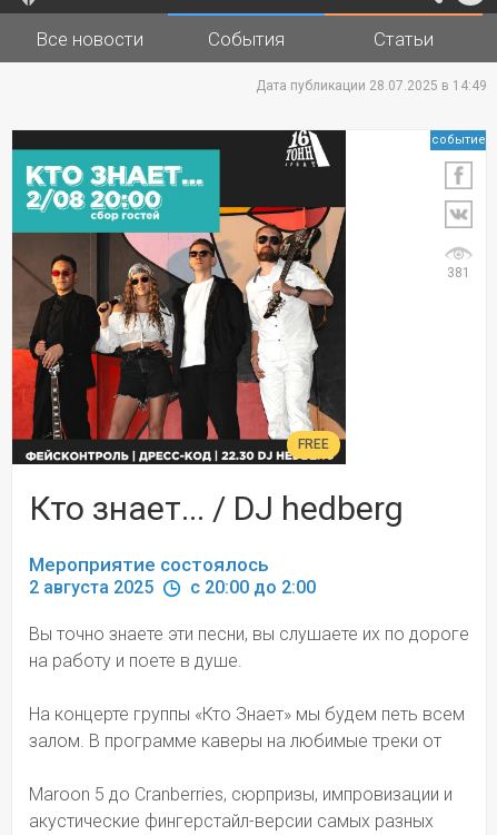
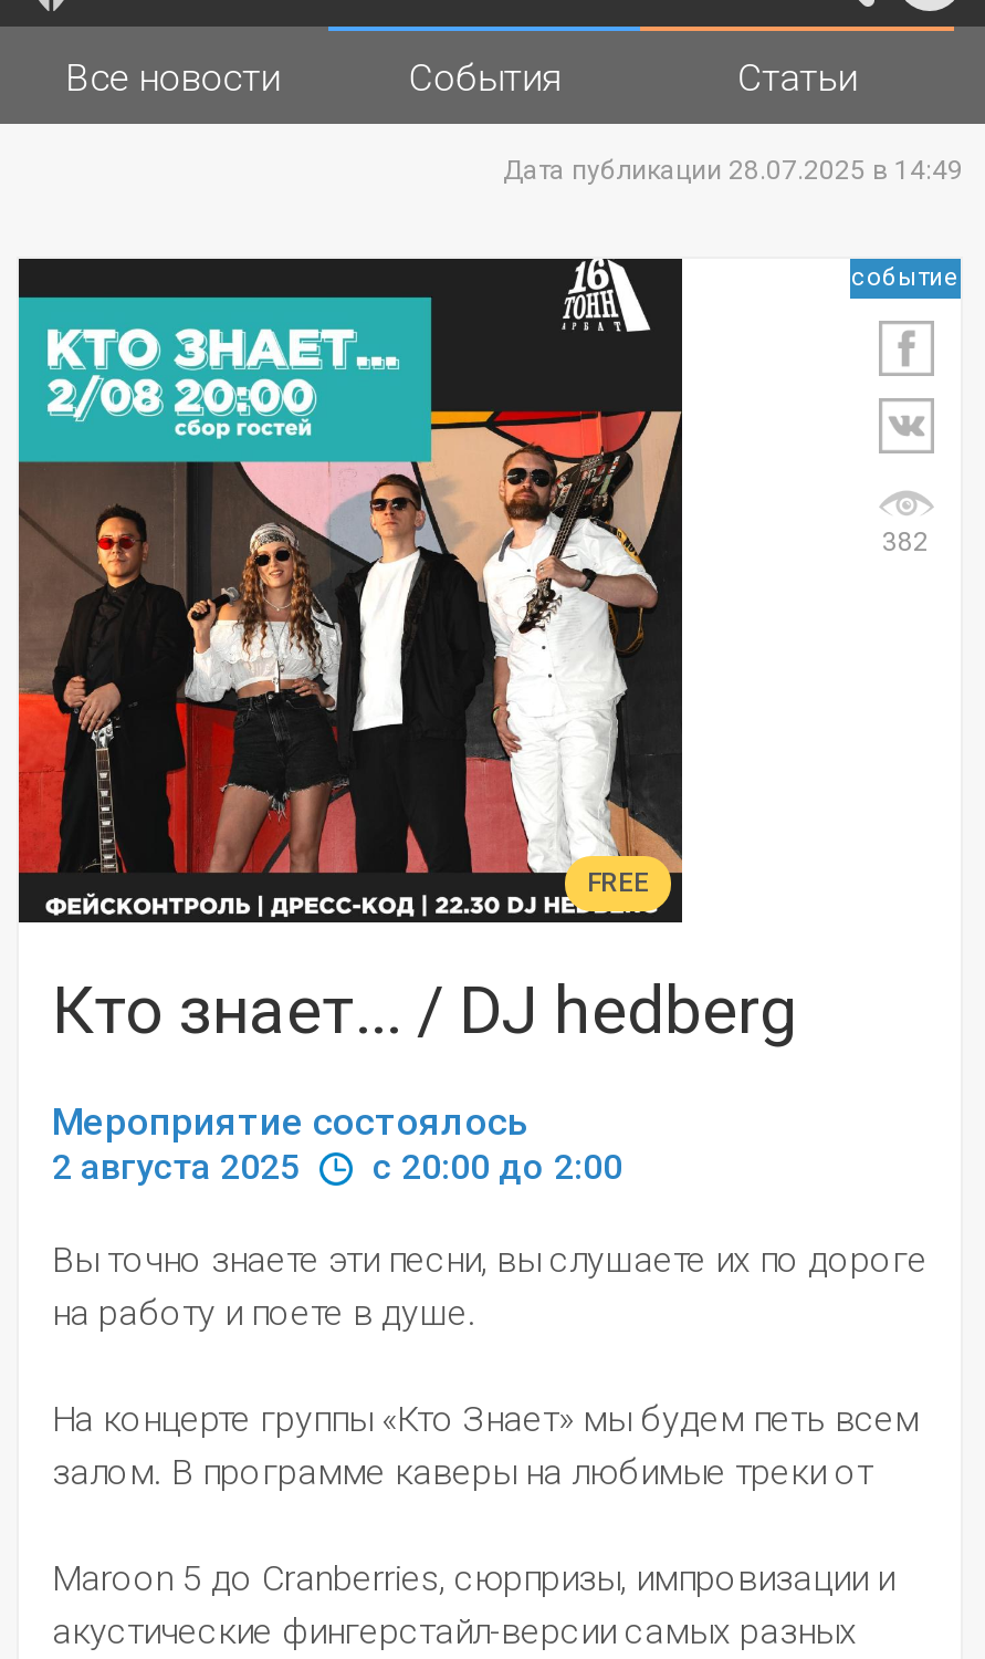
- 381
+ 382
